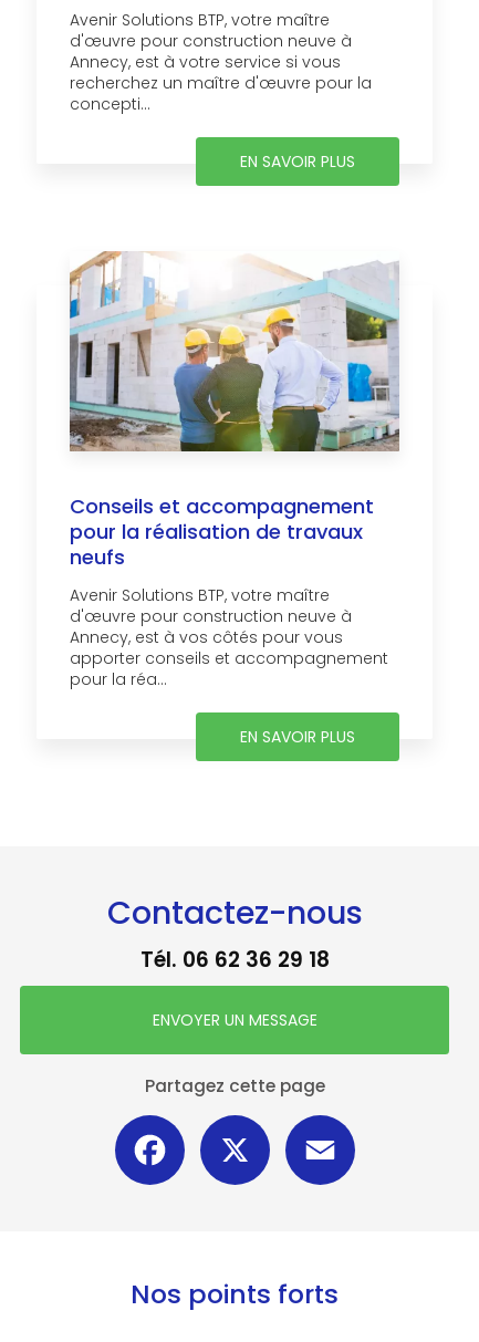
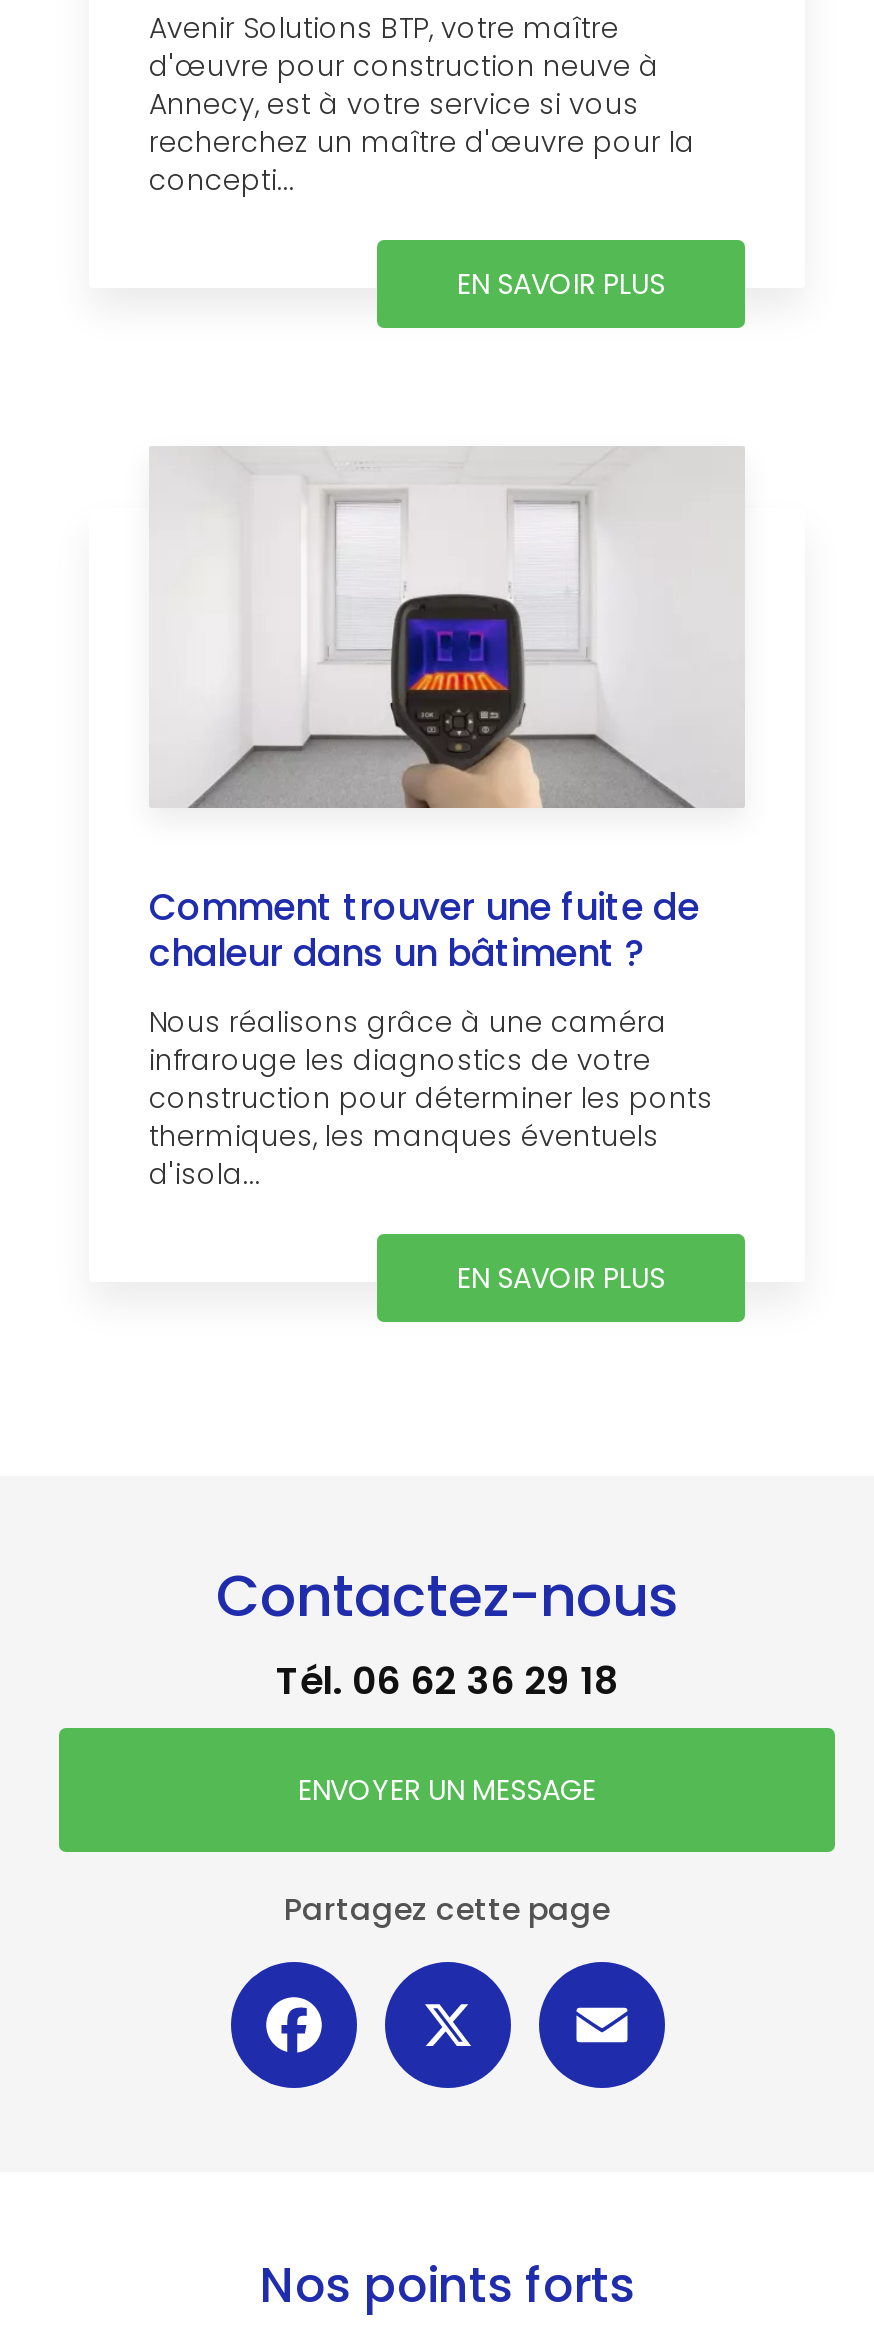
- [image]
- Conseils et accompagnement
- pour la réalisation de travaux
- neufs
+ [image]
+ Comment trouver une fuite de
+ chaleur dans un bâtiment ?

- Avenir Solutions BTP, votre maître
- d'œuvre pour construction neuve à
- Annecy, est à vos côtés pour vous
- apporter conseils et accompagnement
- pour la réa...
+ Nous réalisons grâce à une caméra
+ infrarouge les diagnostics de votre
+ construction pour déterminer les ponts
+ thermiques, les manques éventuels
+ d'isola...
